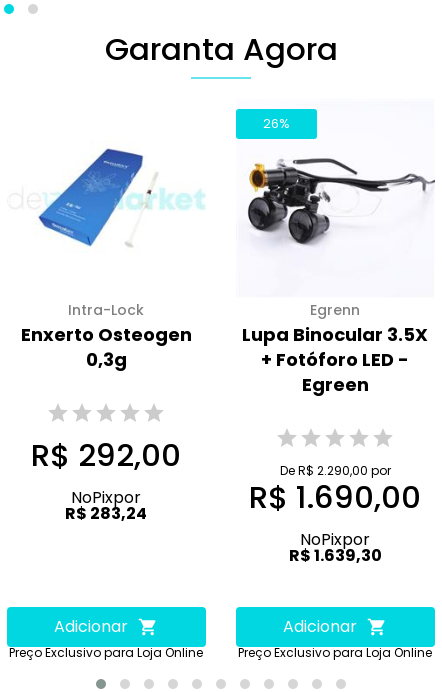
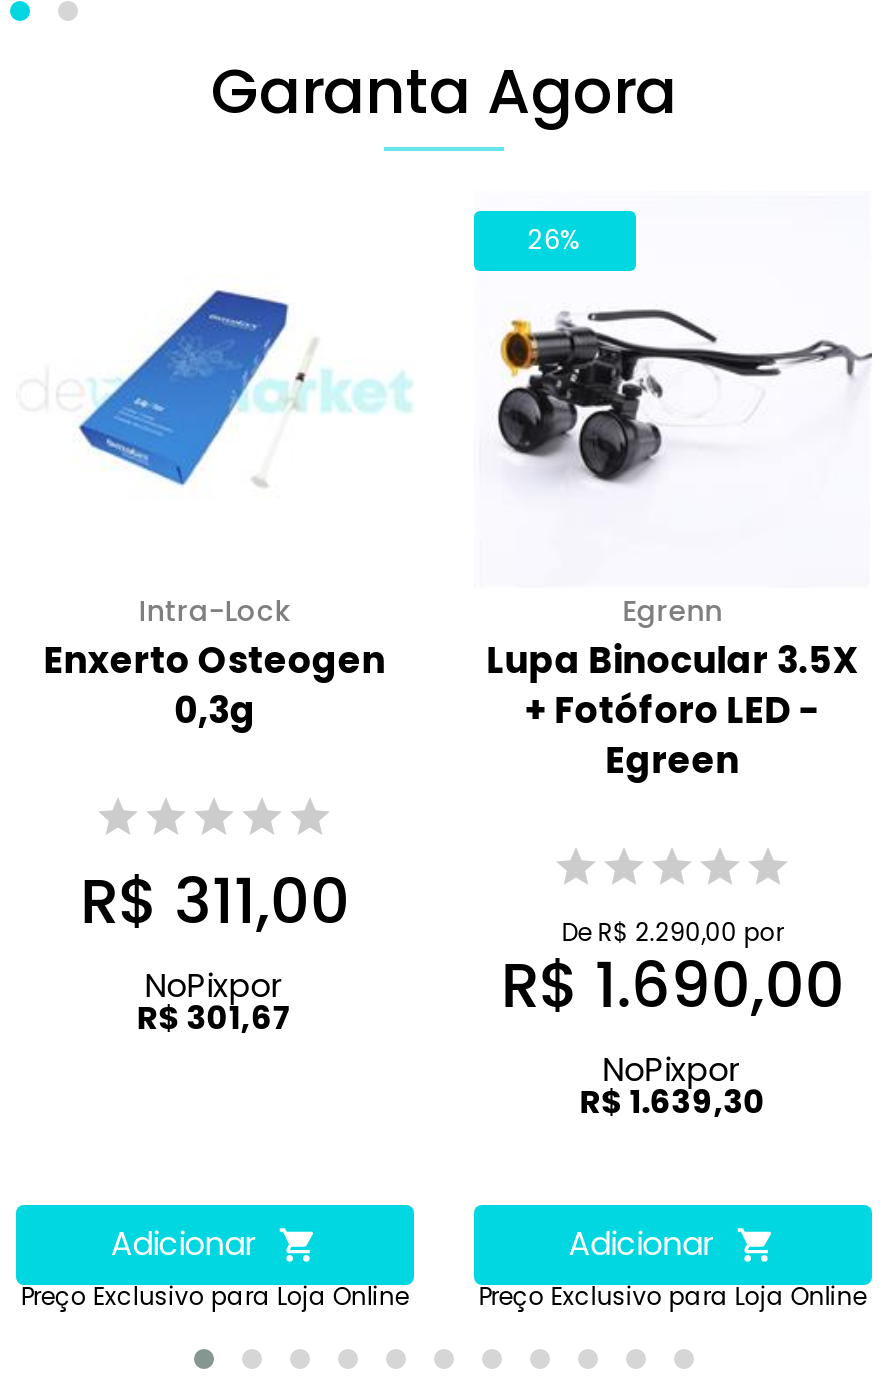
- R$ 292,00
+ R$ 311,00

- R$ 283,24
+ R$ 301,67
